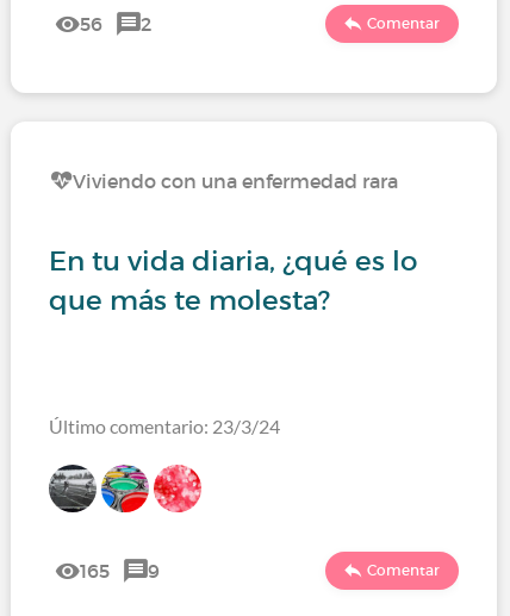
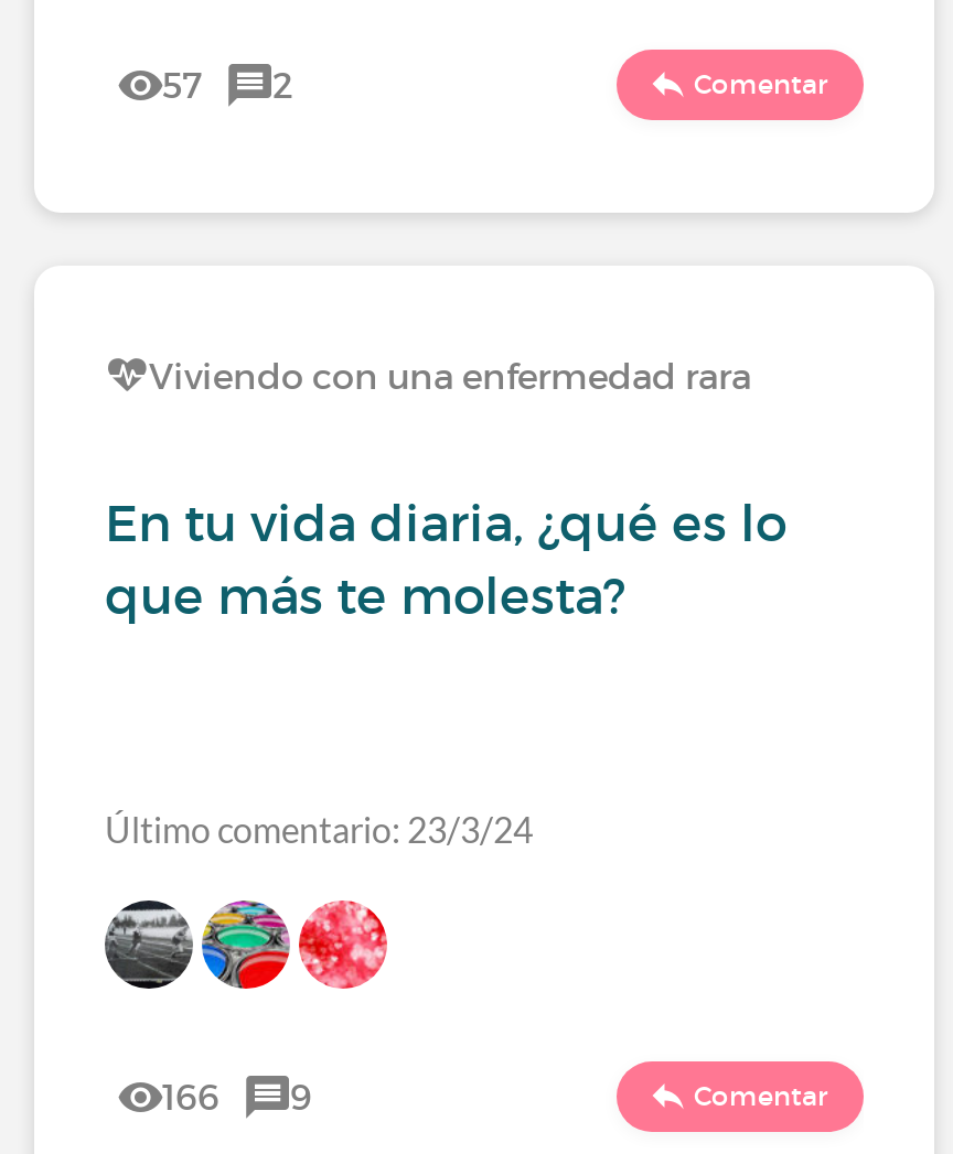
- 56 2
+ 57 2

- 165 9
+ 166 9
